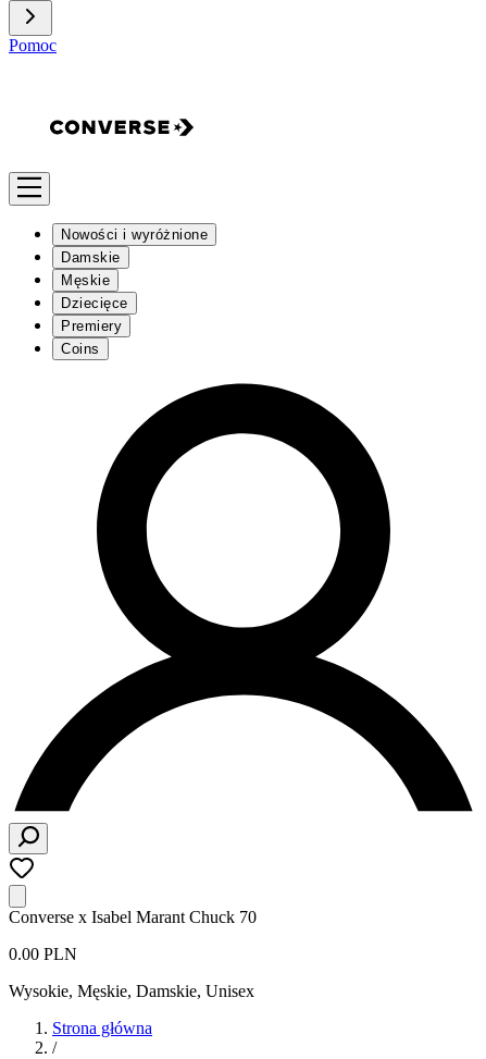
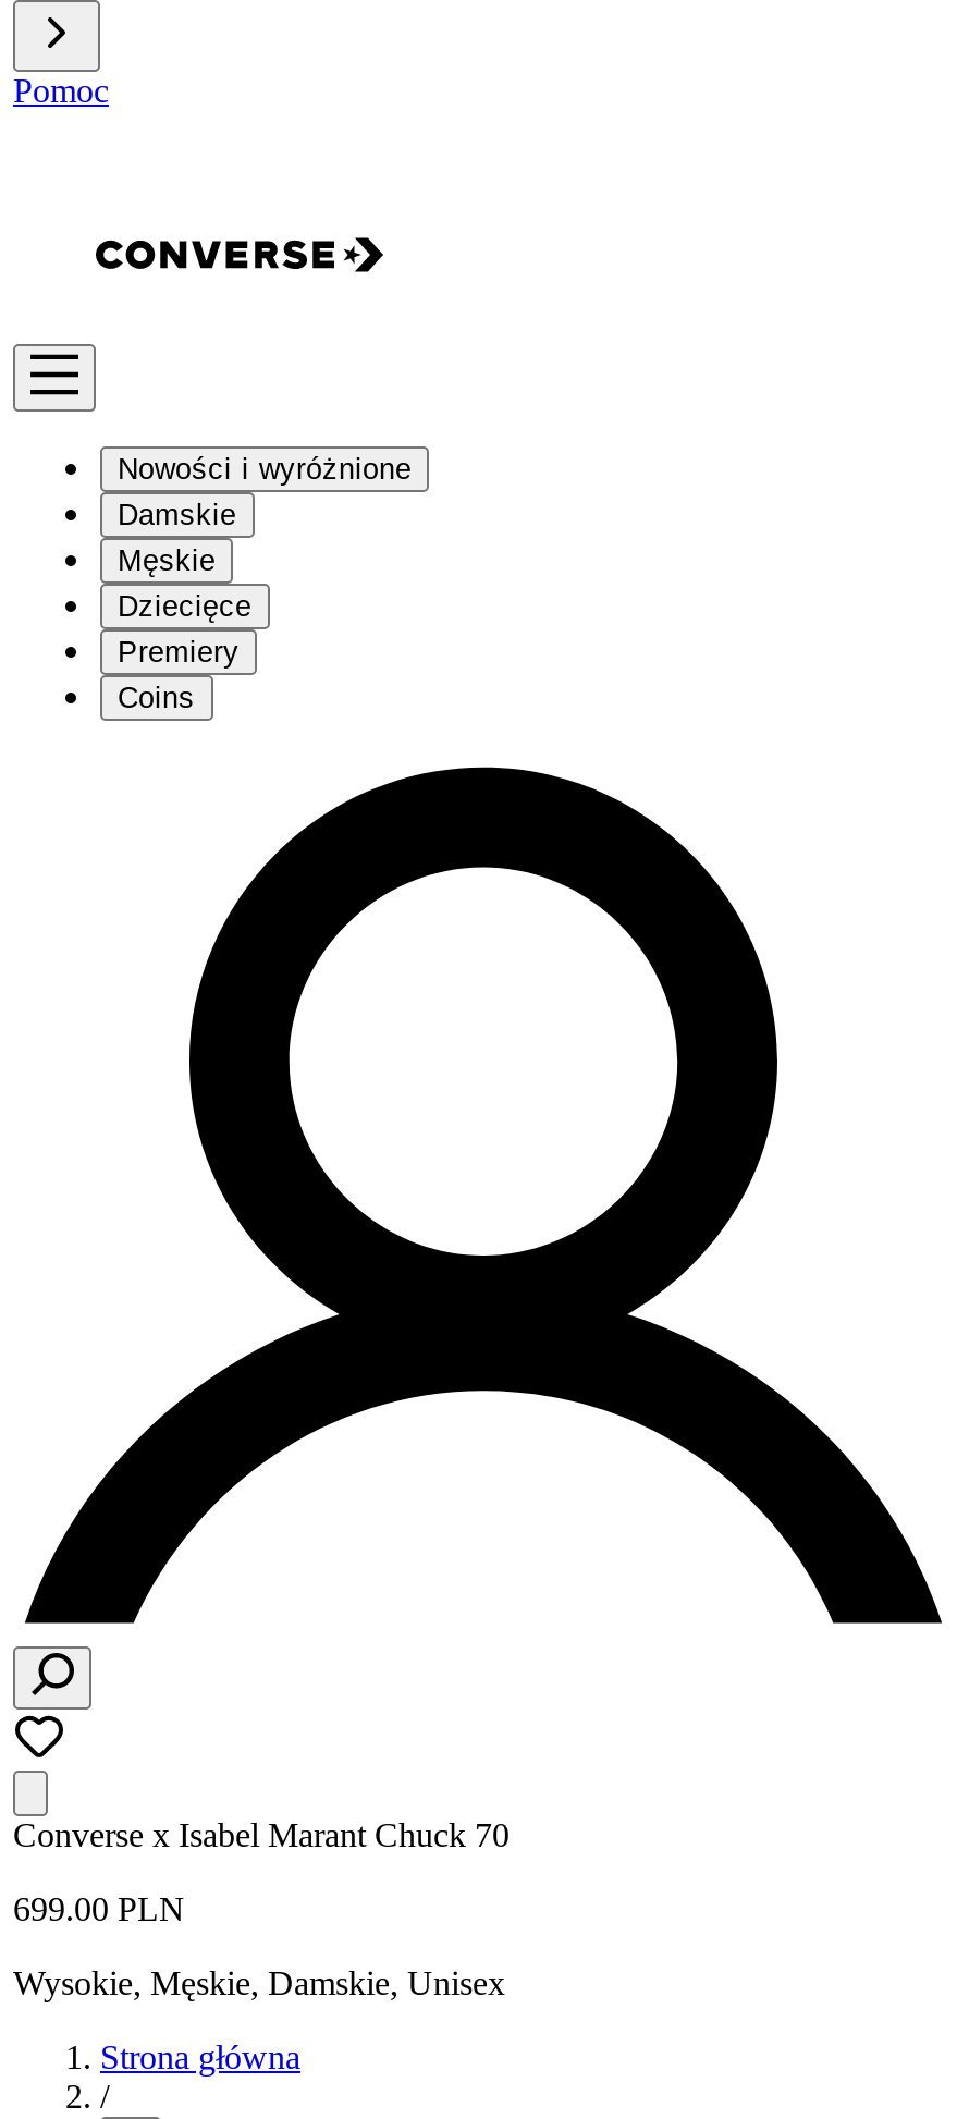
- 0.00 PLN
+ 699.00 PLN
